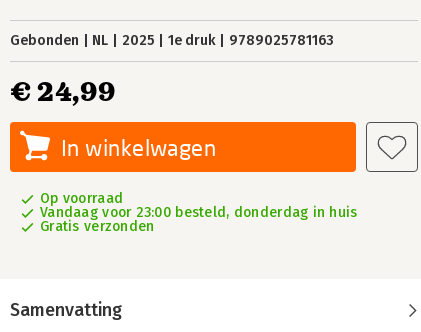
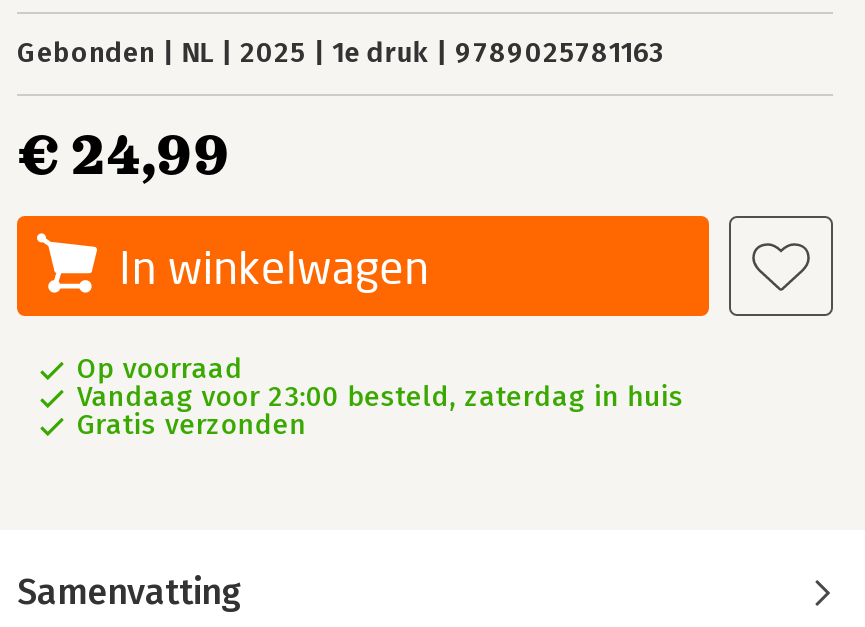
- Vandaag voor 23:00 besteld, donderdag in huis
+ Vandaag voor 23:00 besteld, zaterdag in huis
